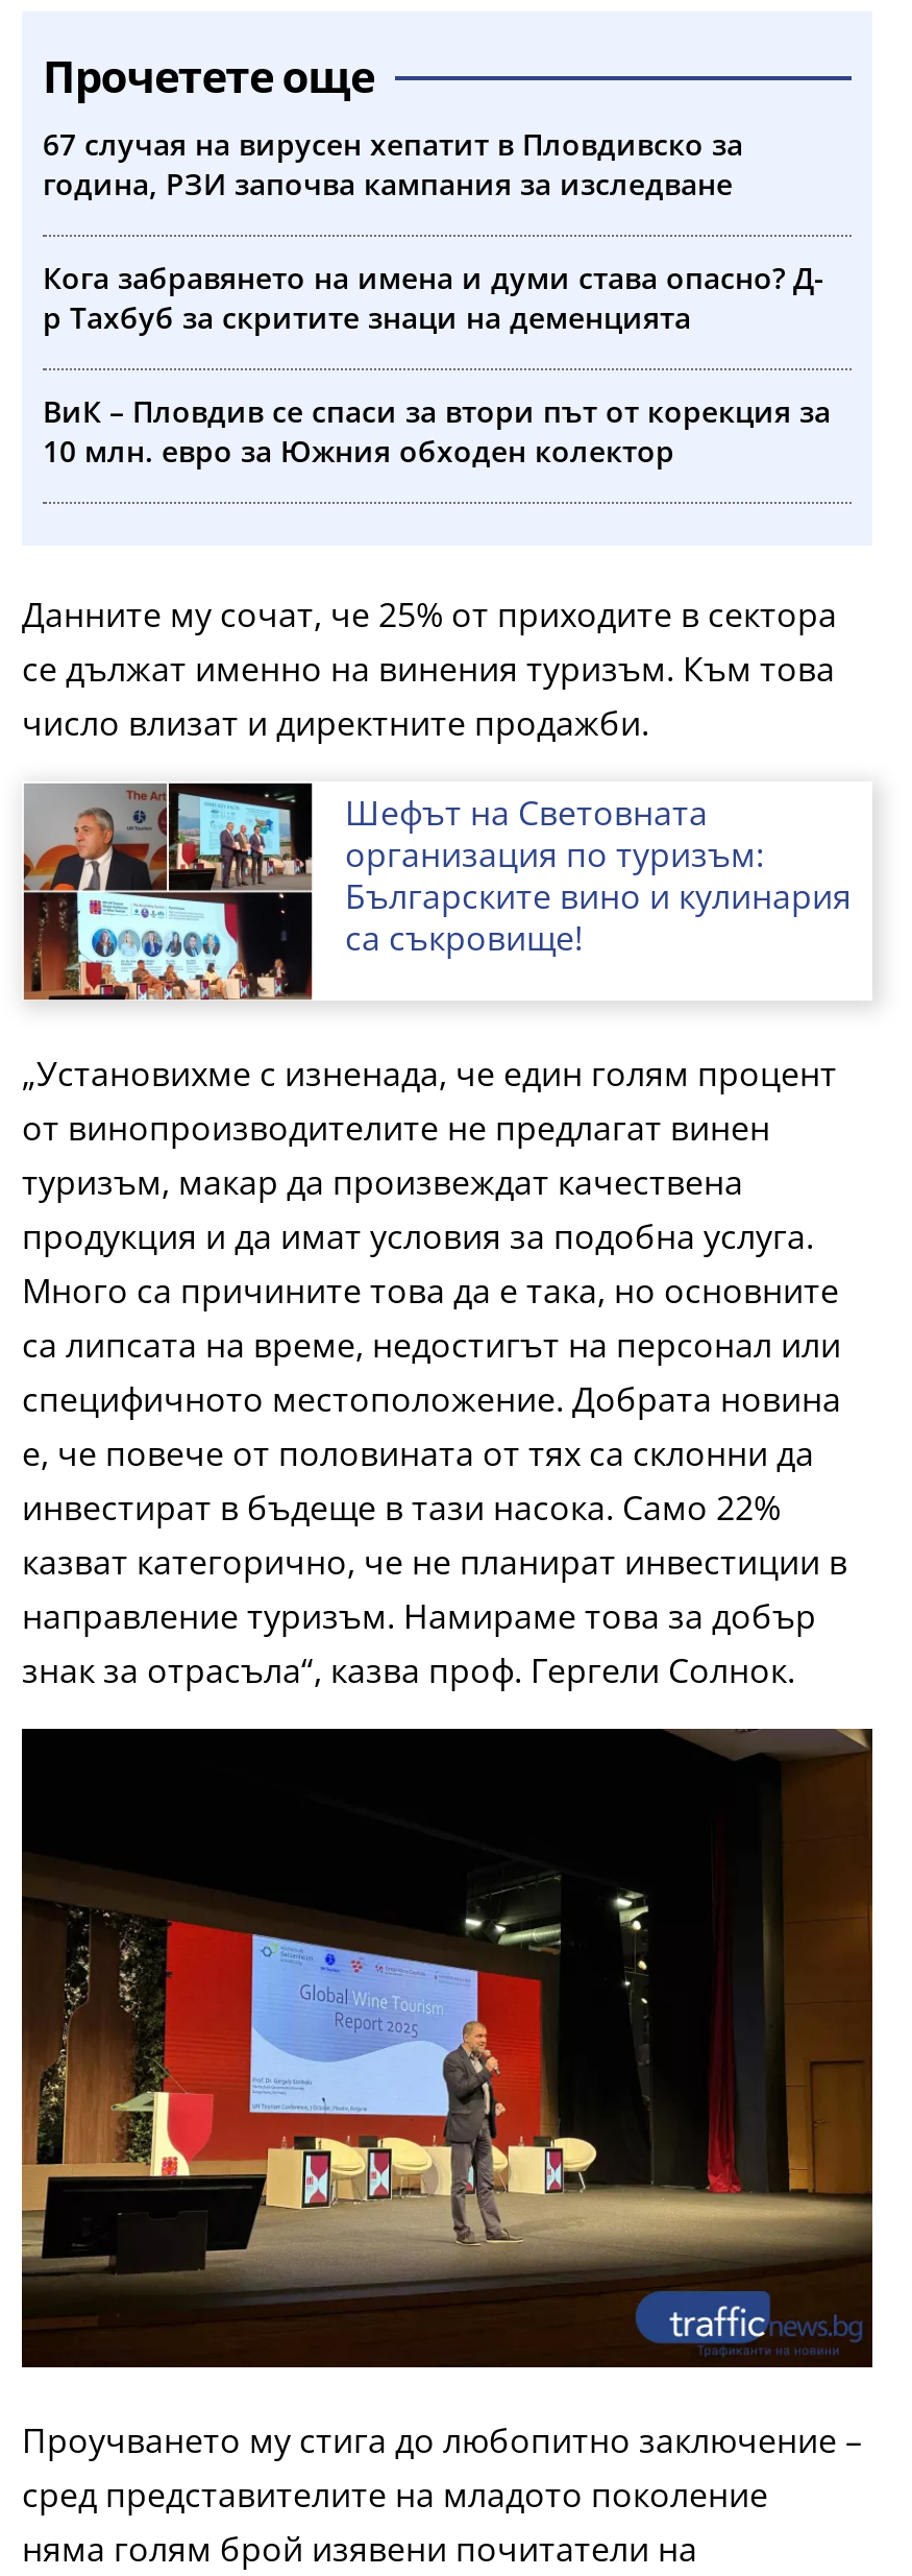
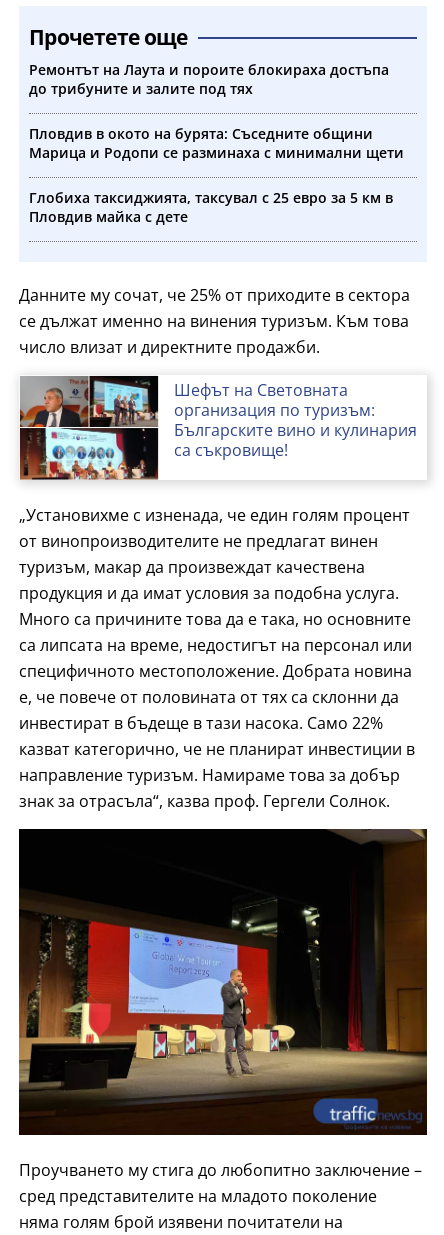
- 67 случая на вирусен хепатит в Пловдивско за
- година, РЗИ започва кампания за изследване
+ Ремонтът на Лаута и пороите блокираха достъпа
+ до трибуните и залите под тях

- Кога забравянето на имена и думи става опасно? Д-
- р Тахбуб за скритите знаци на деменцията
+ Пловдив в окото на бурята: Съседните общини
+ Марица и Родопи се разминаха с минимални щети

- ВиК – Пловдив се спаси за втори път от корекция за
- 10 млн. евро за Южния обходен колектор
+ Глобиха таксиджията, таксувал с 25 евро за 5 км в
+ Пловдив майка с дете
